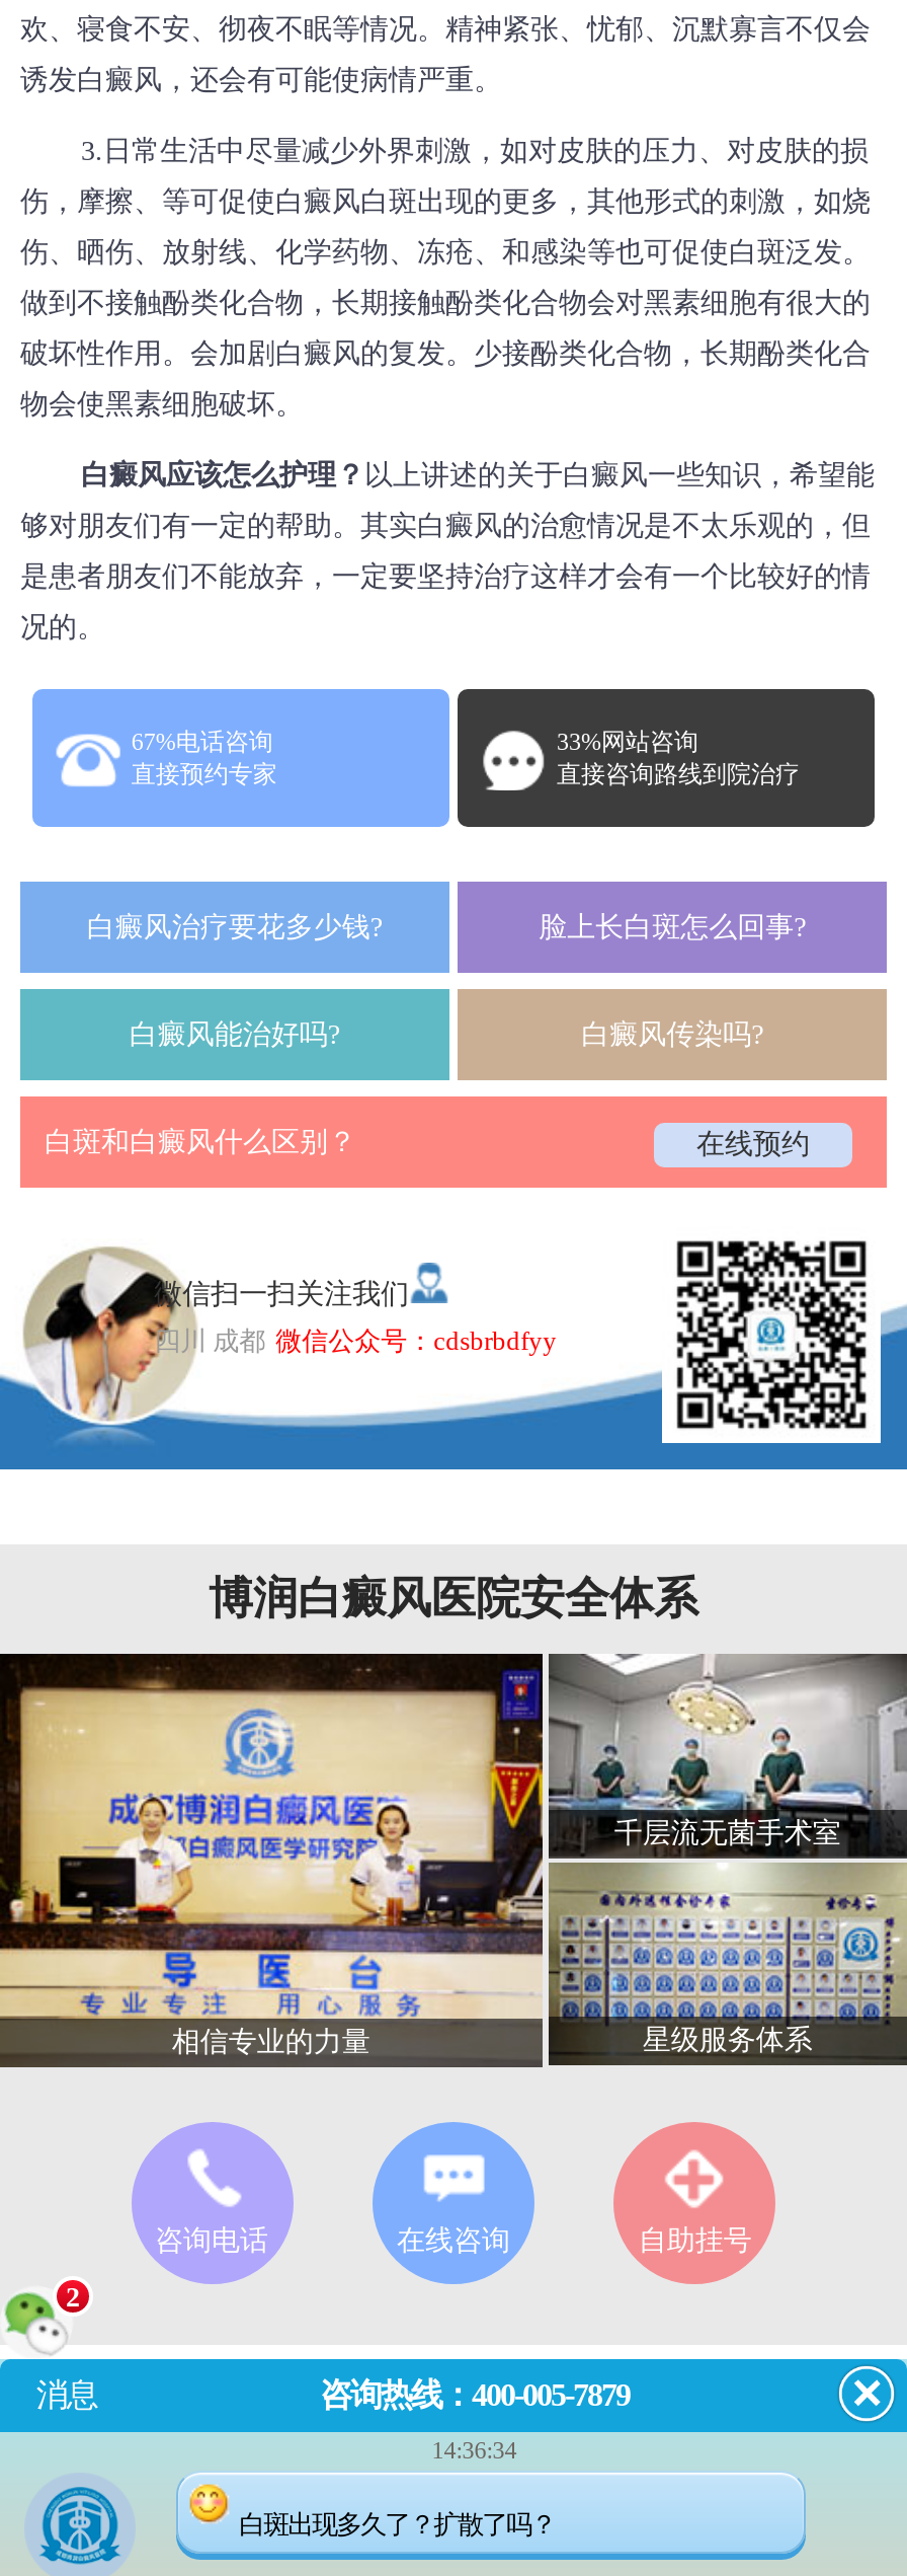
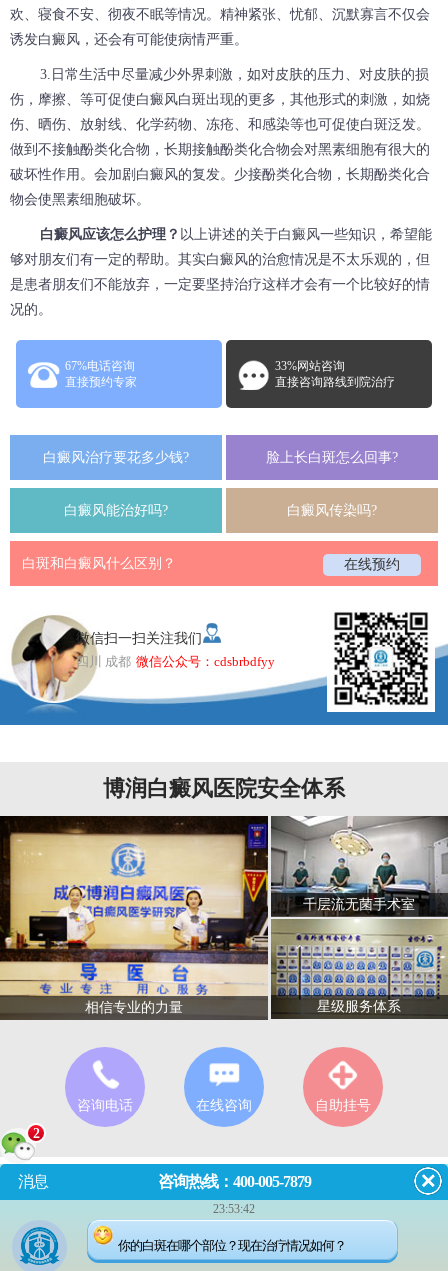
- 14:36:34
+ 23:53:42

- 白斑出现多久了？扩散了吗？
+ 你的白斑在哪个部位？现在治疗情况如何？
